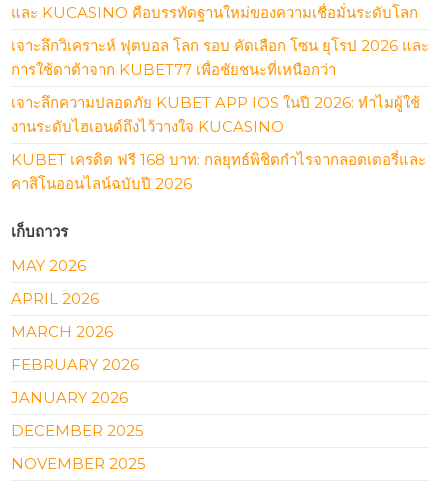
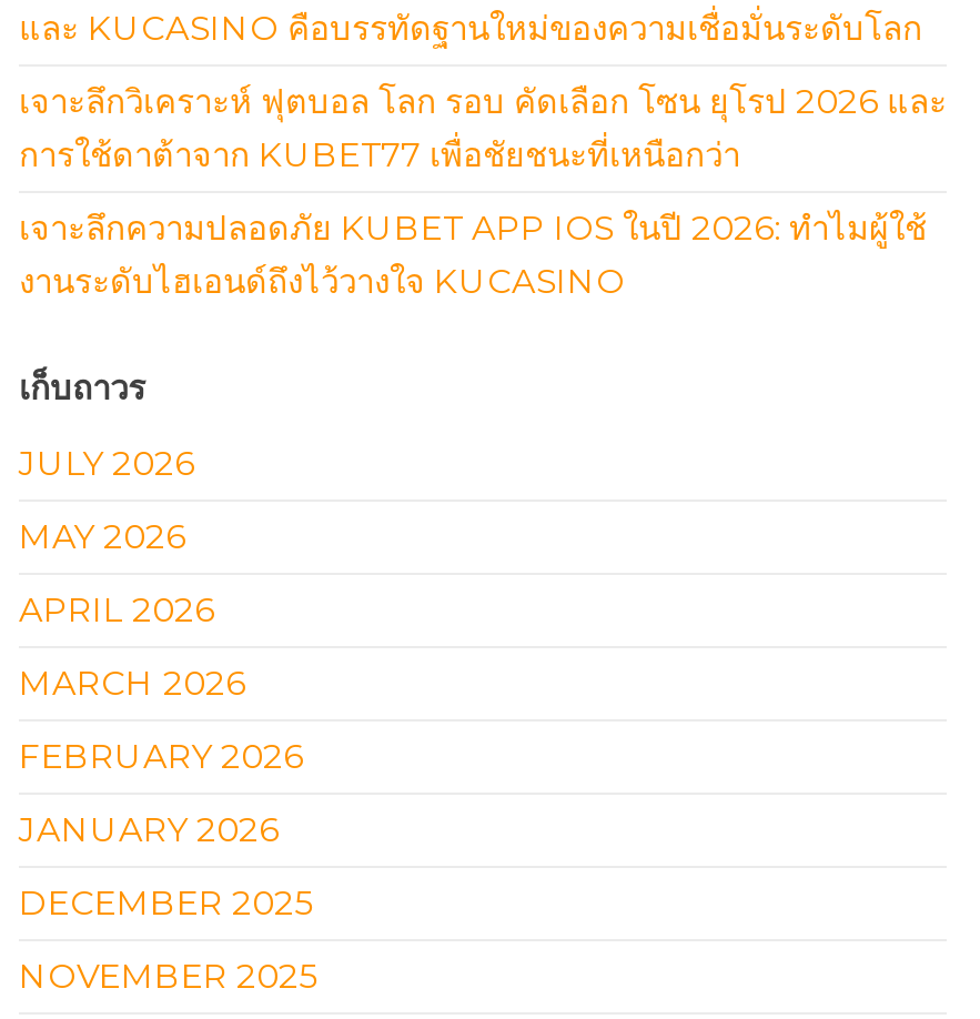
- KUBET เครดิต ฟรี 168 บาท: กลยุทธ์พิชิตกำไรจากลอตเตอรี่และ
- คาสิโนออนไลน์ฉบับปี 2026

moved up: เก็บถาวร

+ JULY 2026
